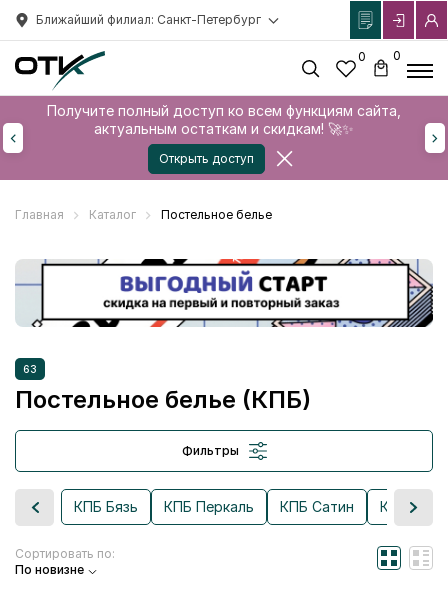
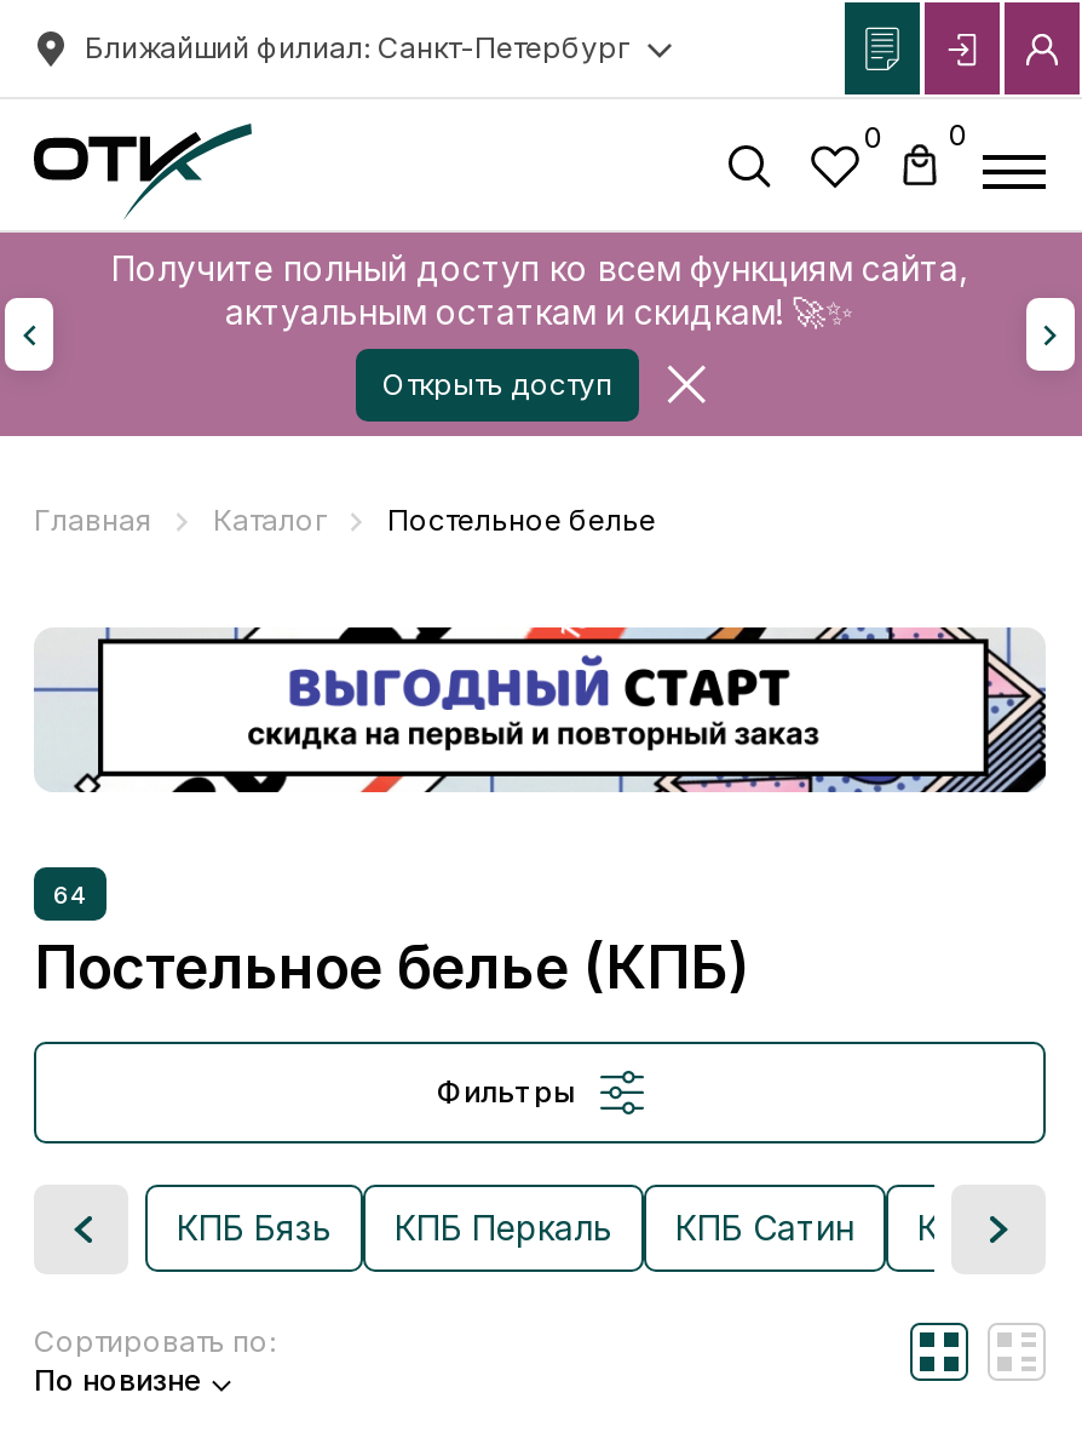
- 63
+ 64
